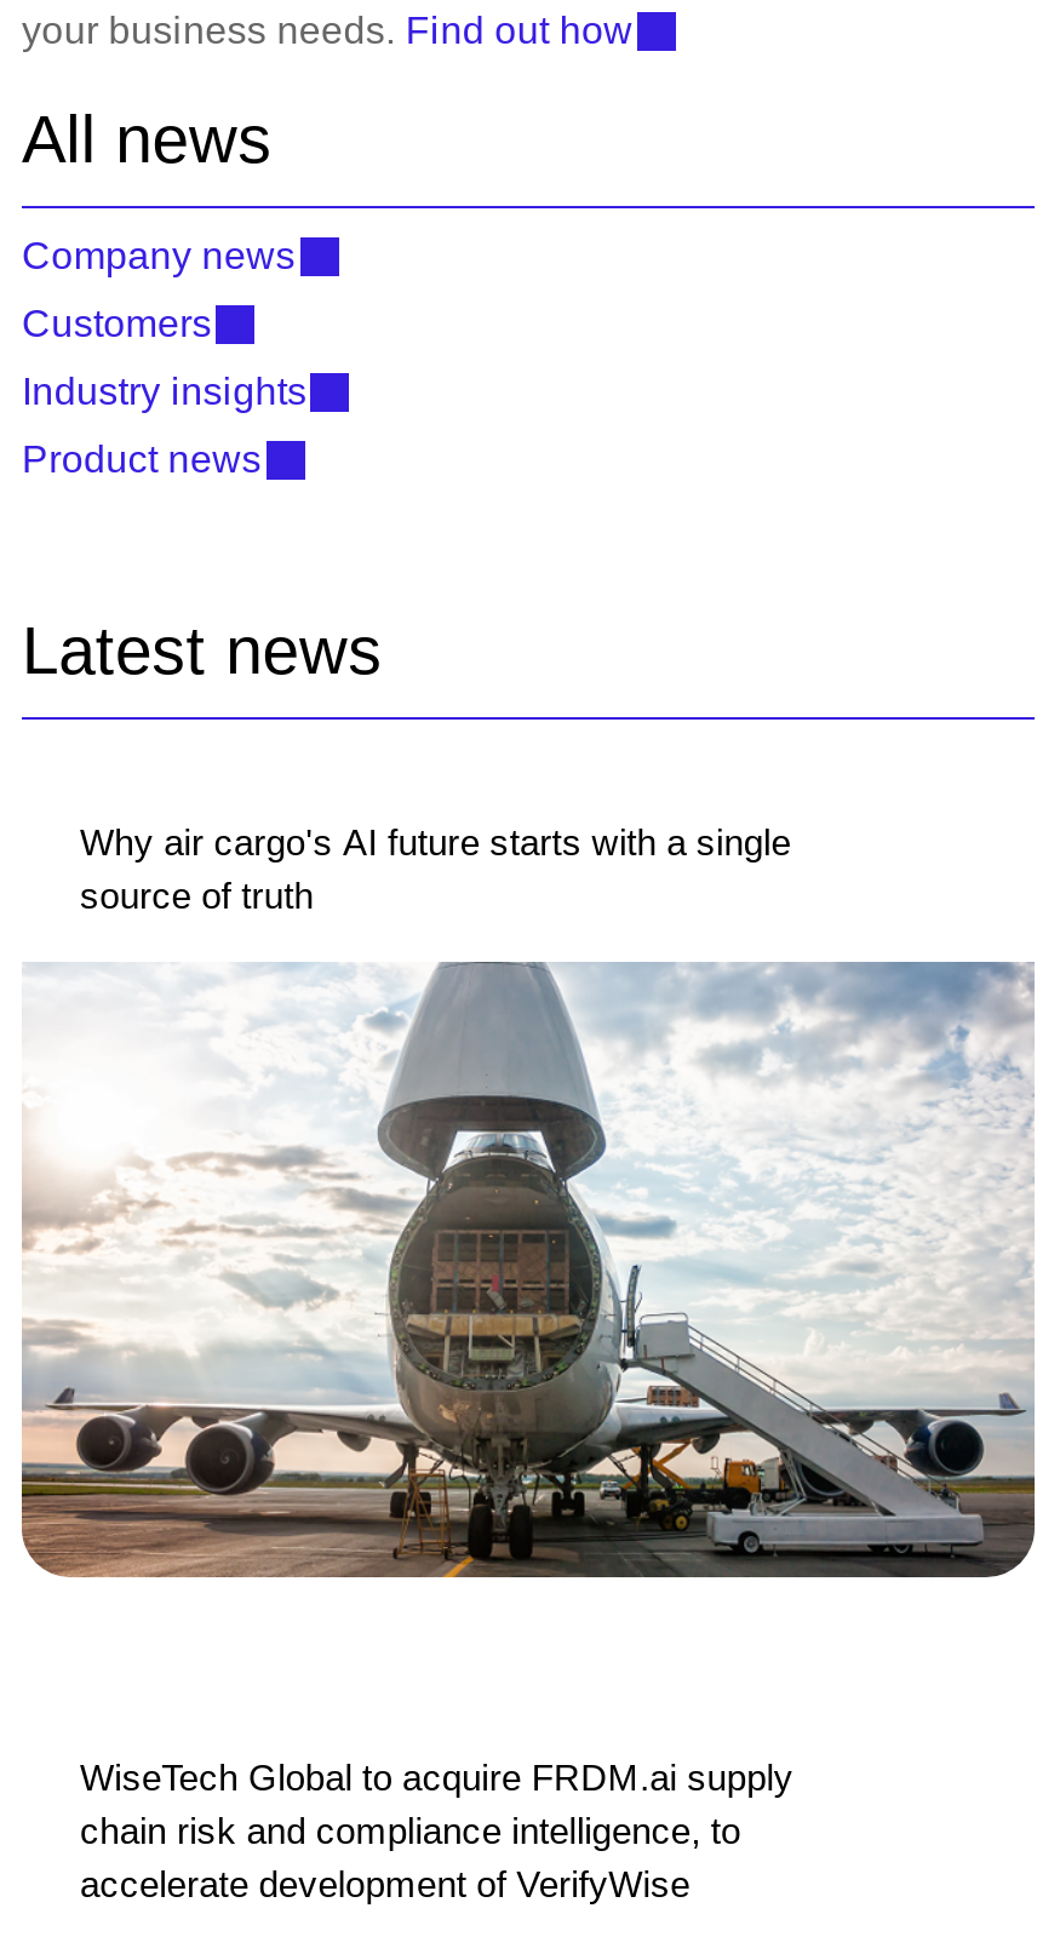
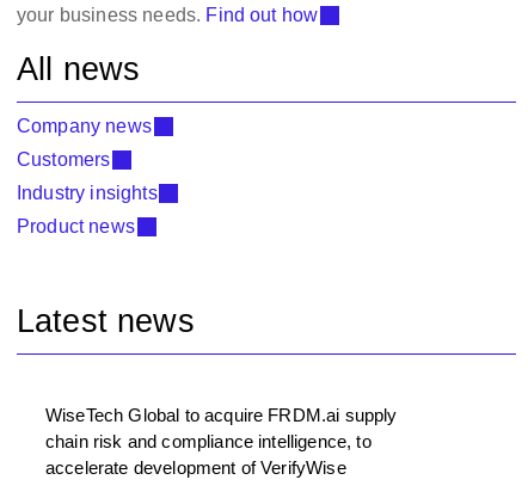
- Why air cargo's AI future starts with a single
- source of truth

- [image]
